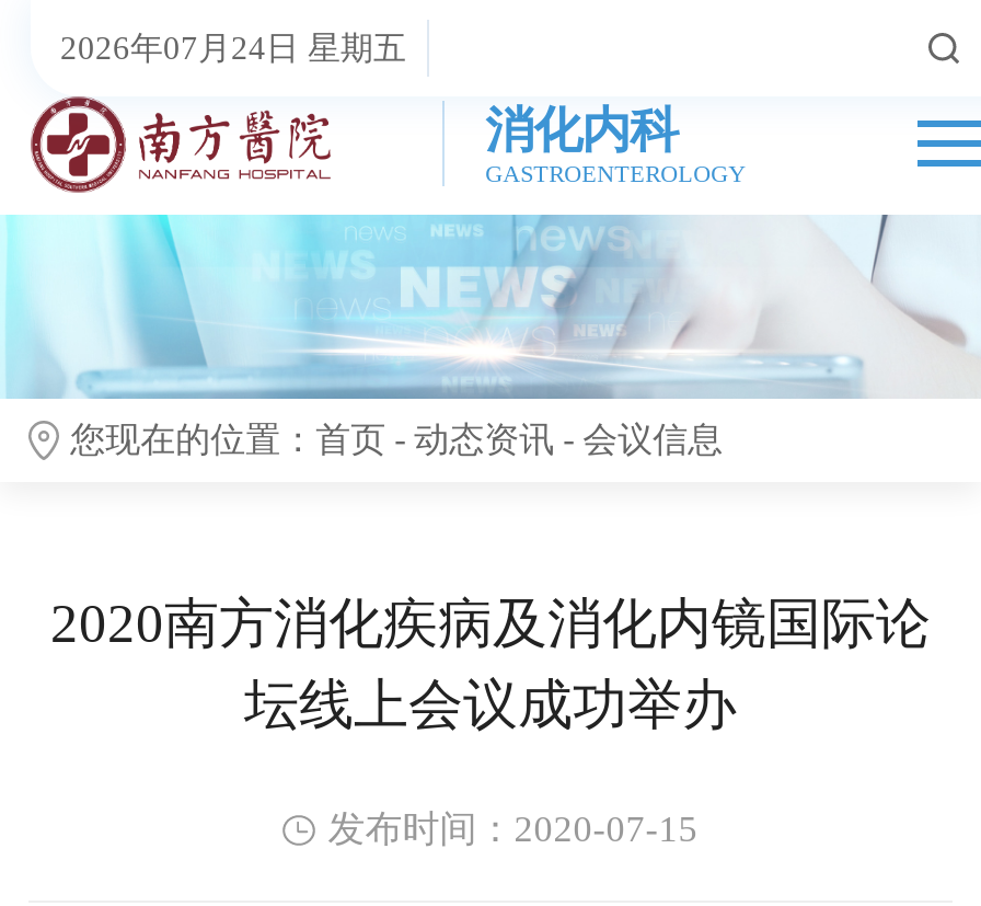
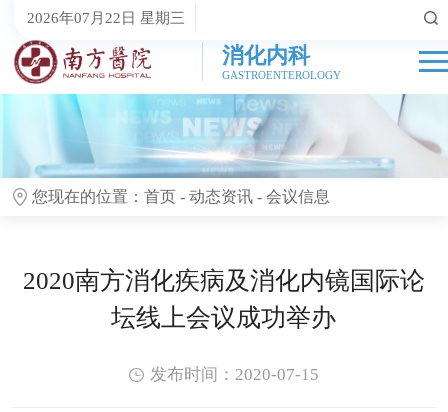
- 2026年07月24日 星期五
+ 2026年07月22日 星期三
